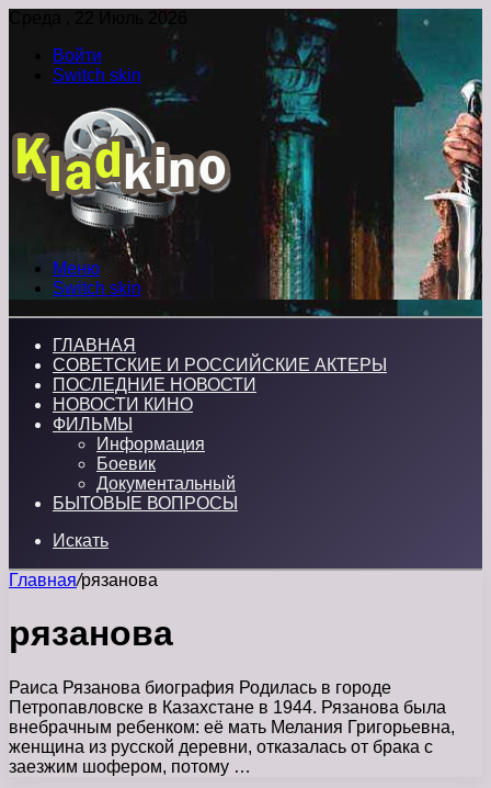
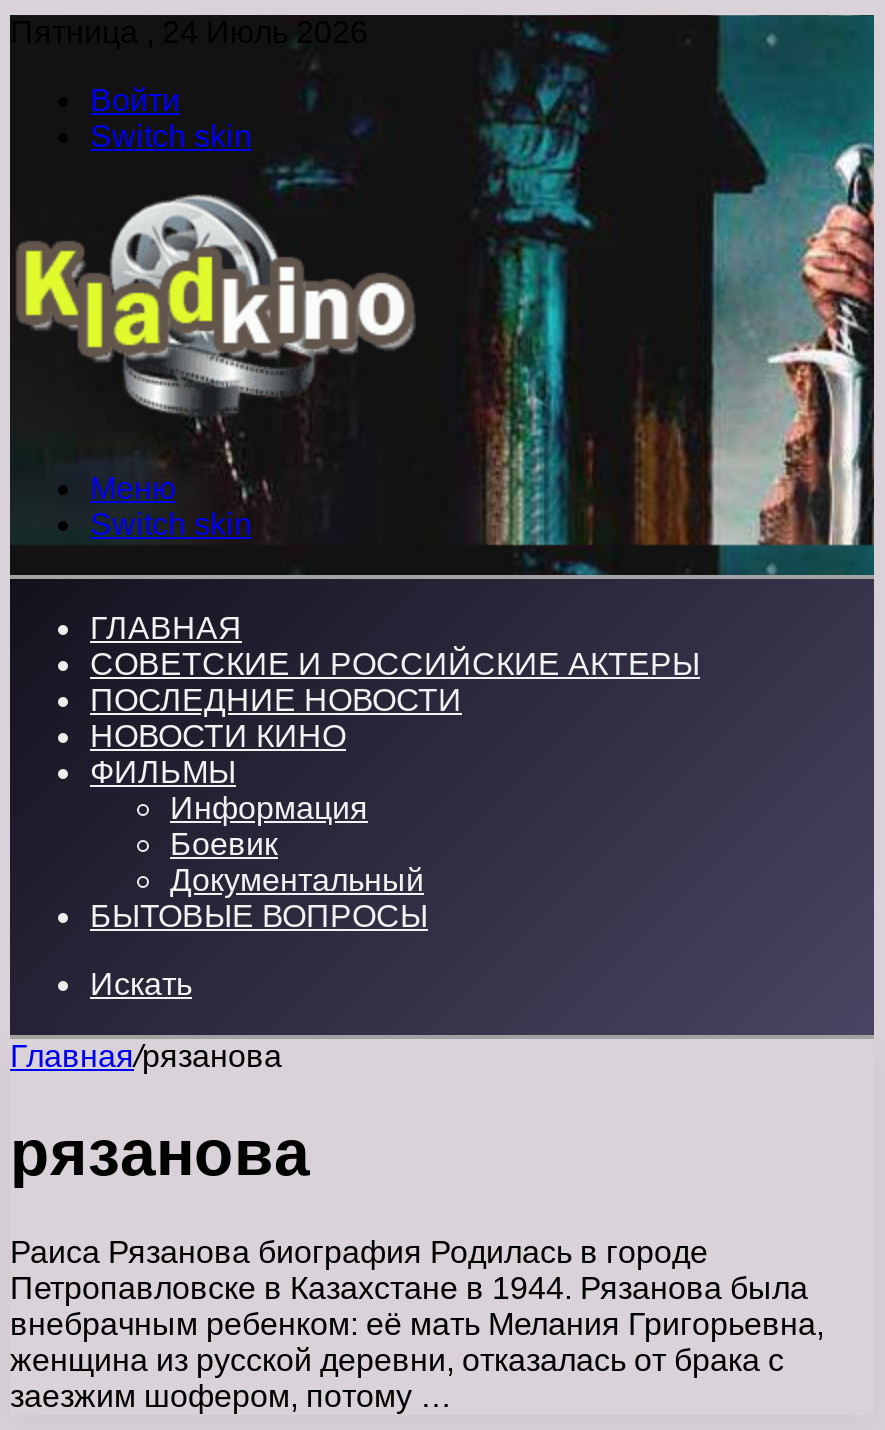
- Среда , 22 Июль 2026
+ Пятница , 24 Июль 2026
